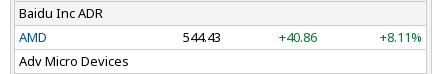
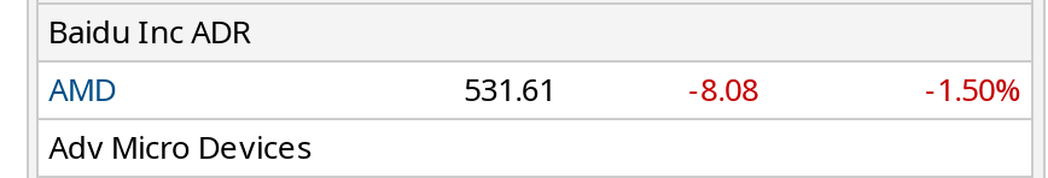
- 544.43
+ 531.61

- +40.86
+ -8.08

- +8.11%
+ -1.50%
